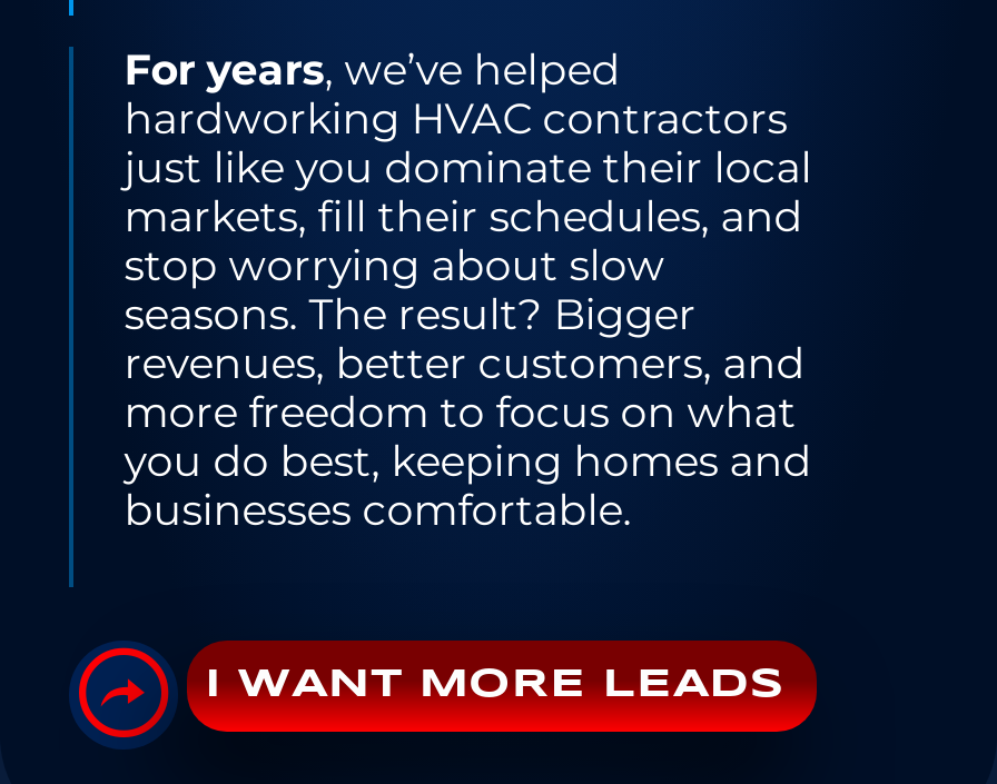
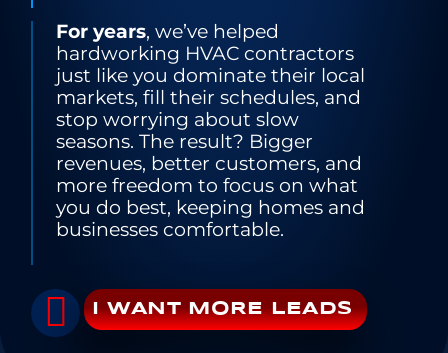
- [image]
+ [image]
